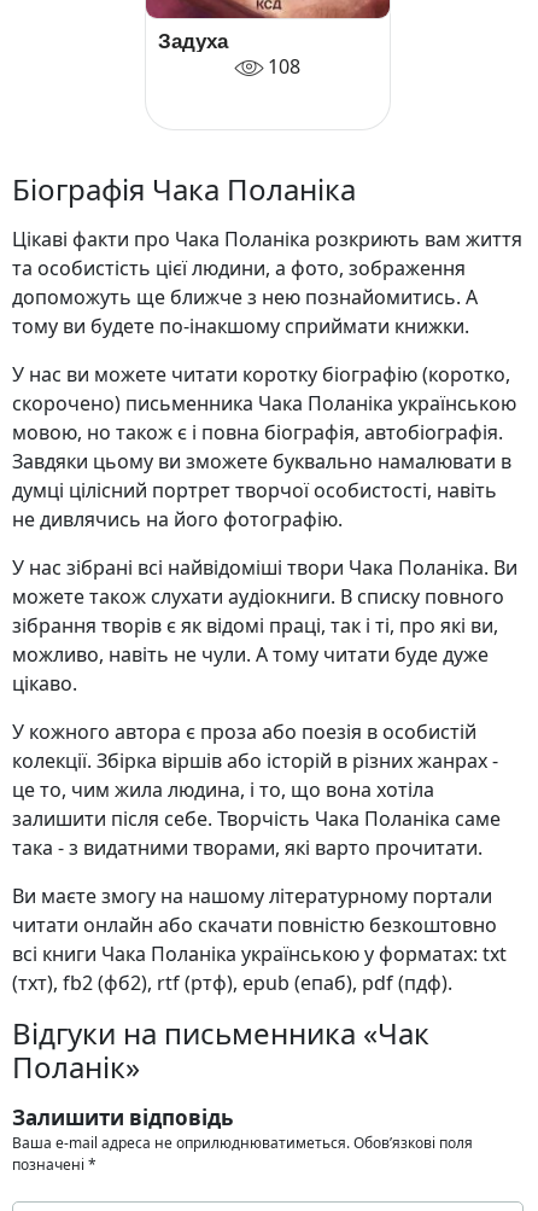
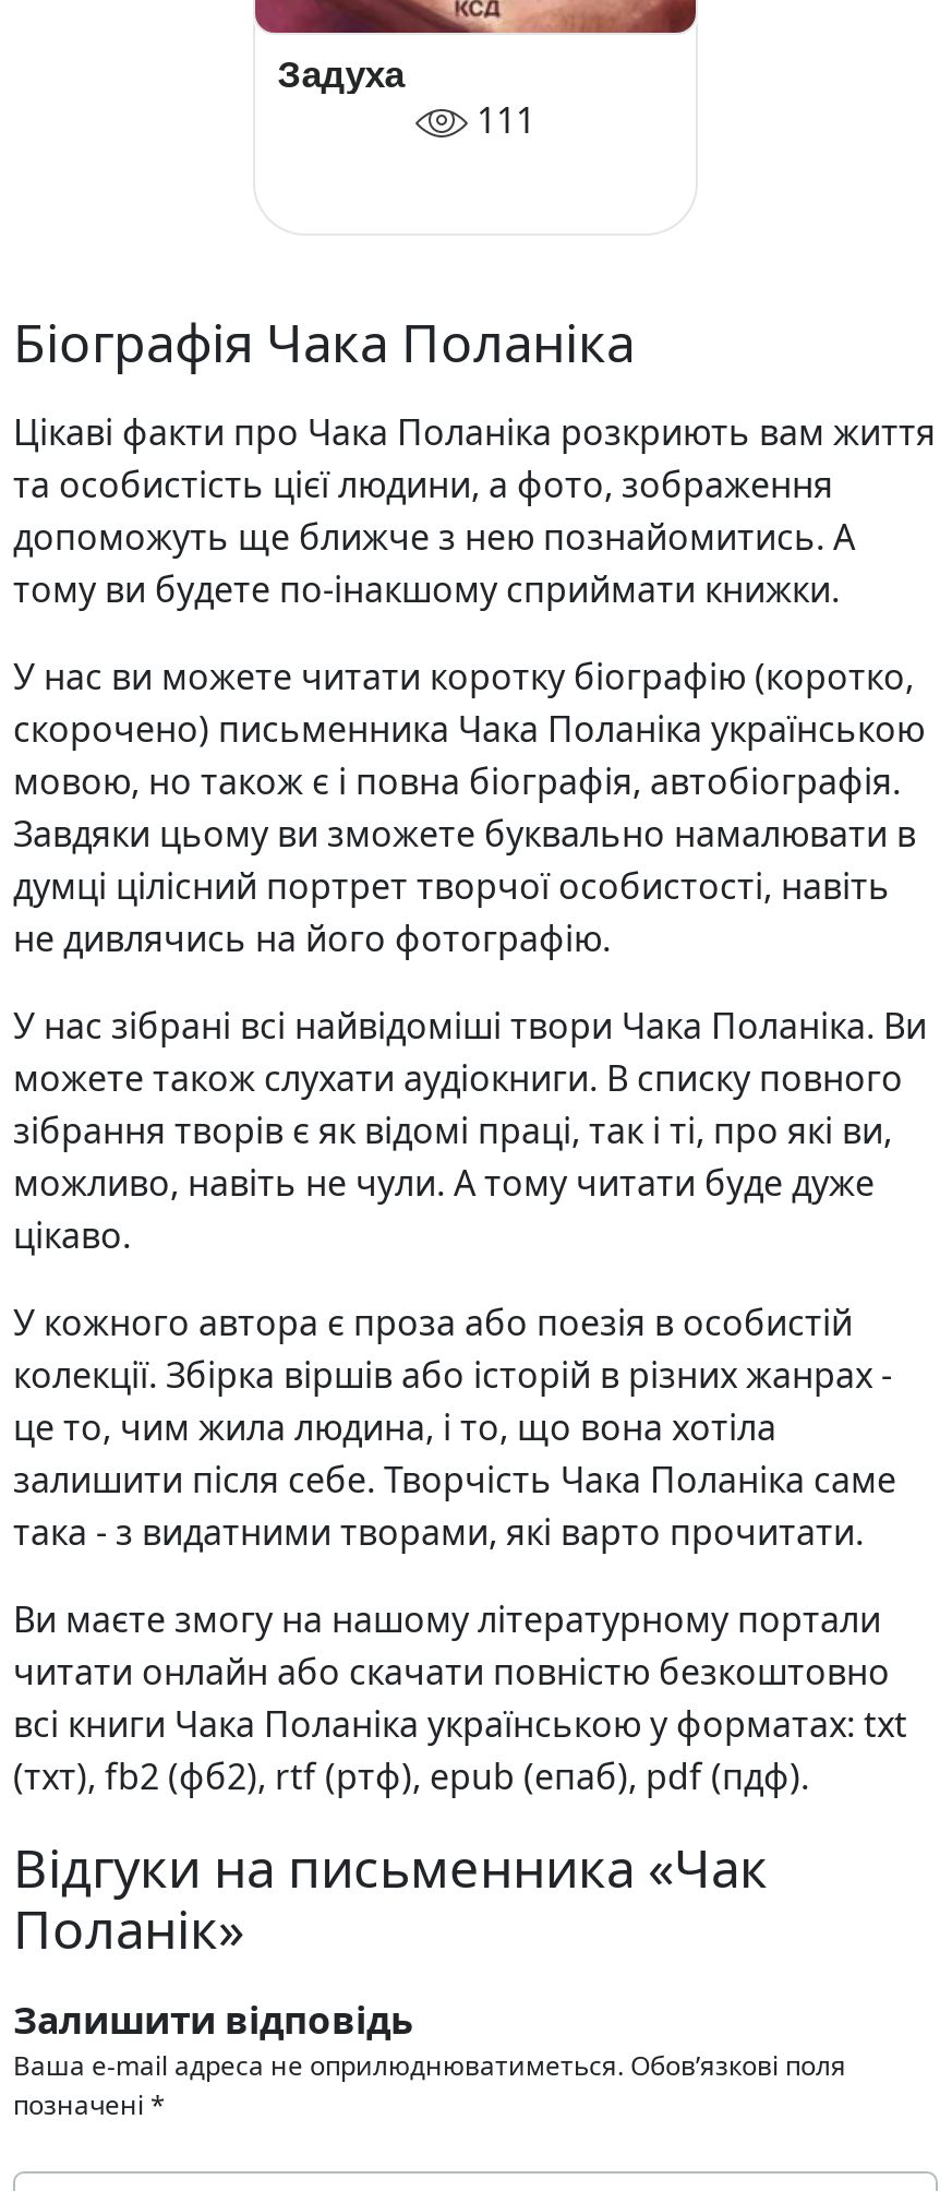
- 108
+ 111
